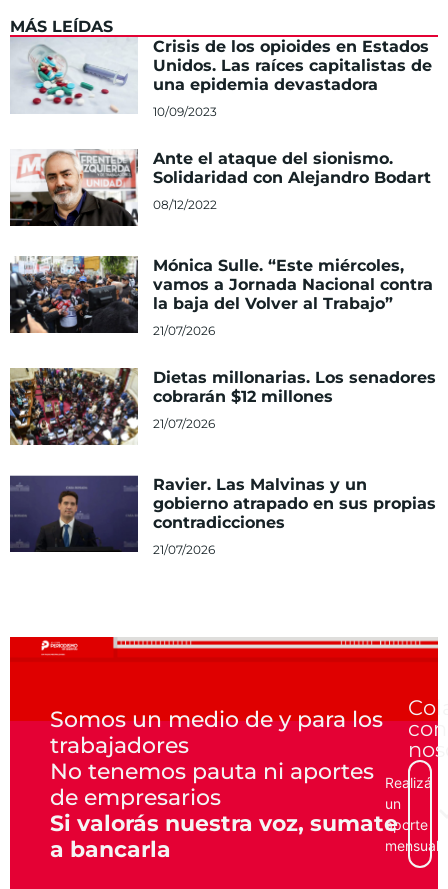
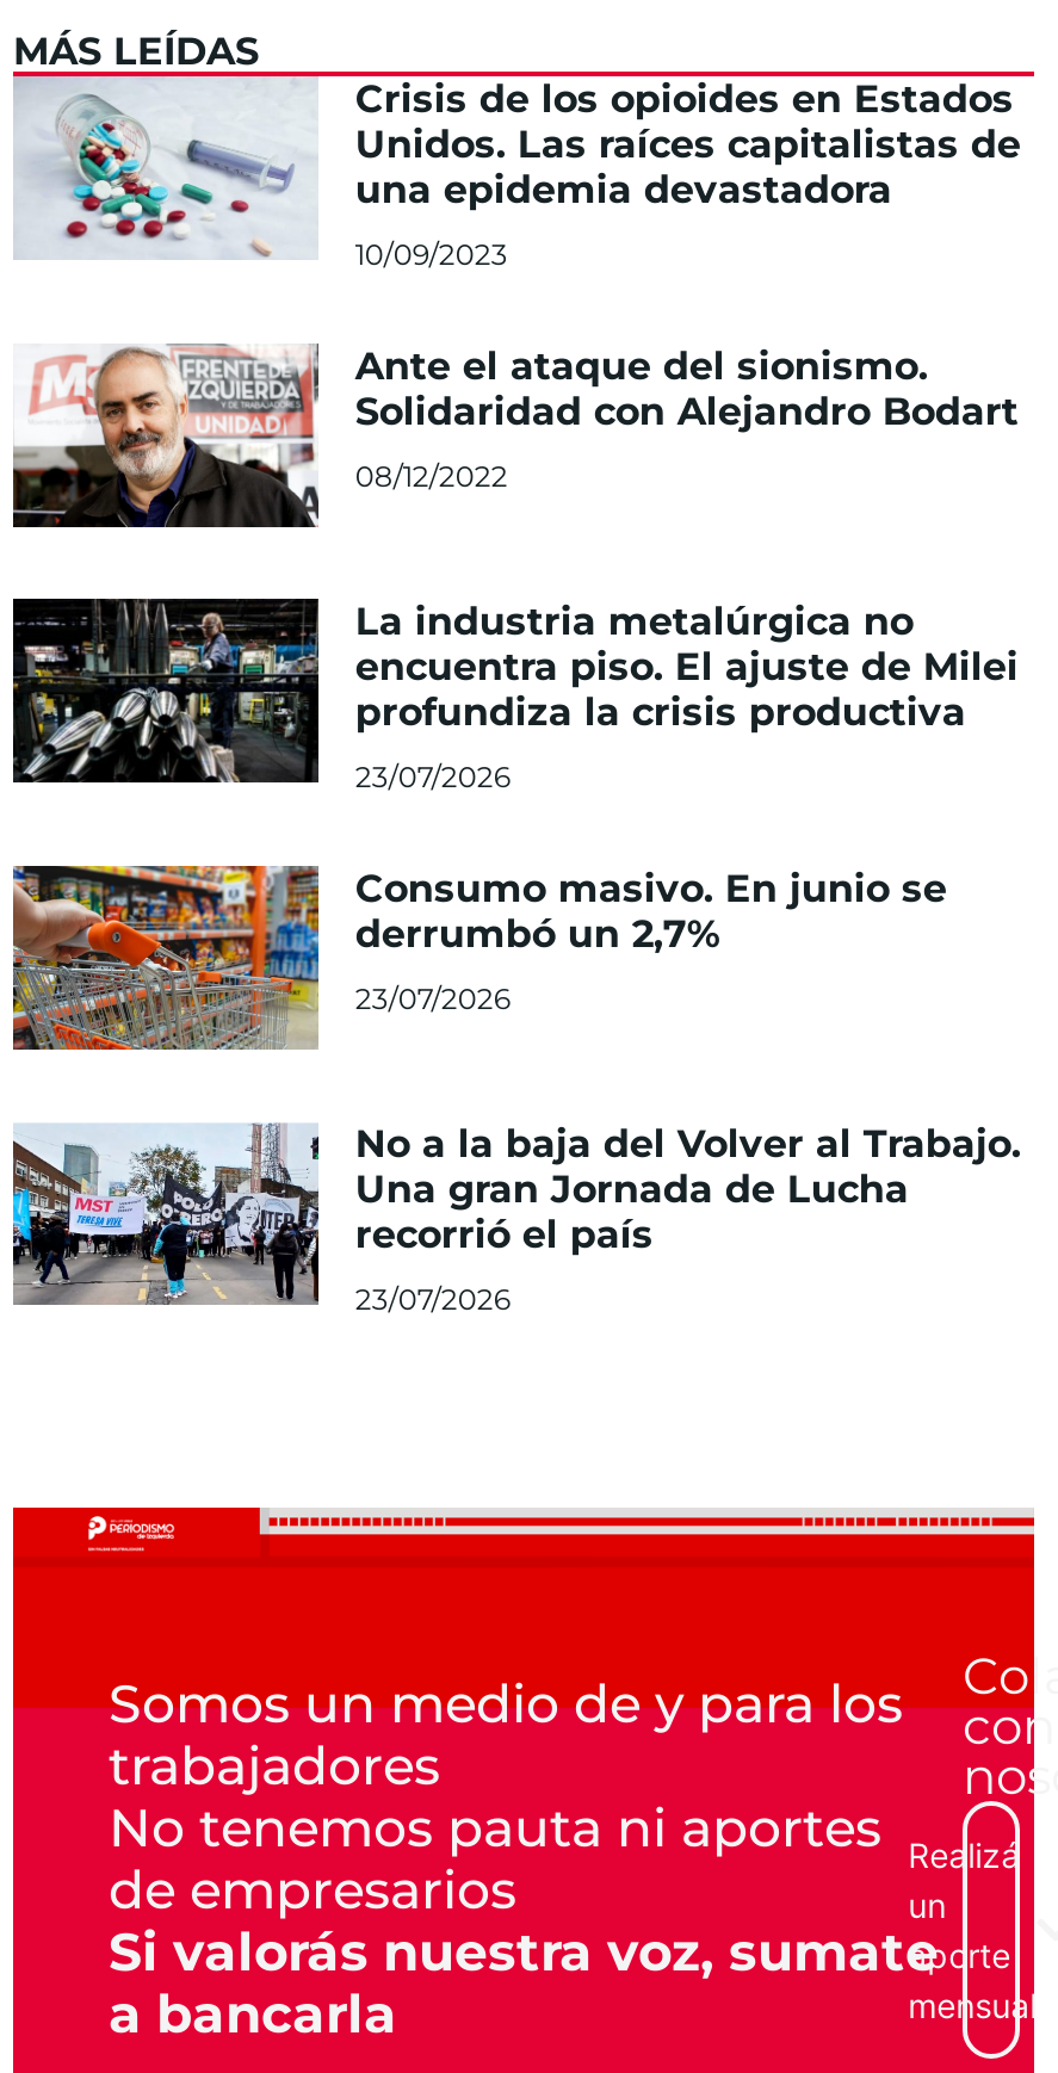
- [image]
- Mónica Sulle. “Este miércoles,
- vamos a Jornada Nacional contra
- la baja del Volver al Trabajo”
+ [image]
+ La industria metalúrgica no
+ encuentra piso. El ajuste de Milei
+ profundiza la crisis productiva

- 21/07/2026
+ 23/07/2026

- [image]
- Dietas millonarias. Los senadores
- cobrarán $12 millones
+ [image]
+ Consumo masivo. En junio se
+ derrumbó un 2,7%

- 21/07/2026
+ 23/07/2026

- [image]
- Ravier. Las Malvinas y un
- gobierno atrapado en sus propias
- contradicciones
+ [image]
+ No a la baja del Volver al Trabajo.
+ Una gran Jornada de Lucha
+ recorrió el país

- 21/07/2026
+ 23/07/2026
